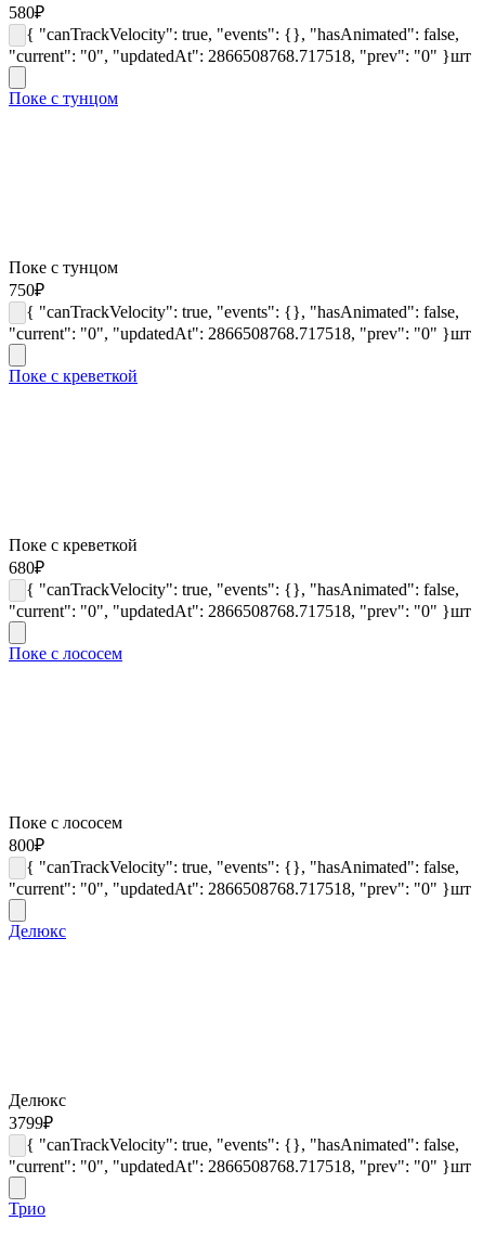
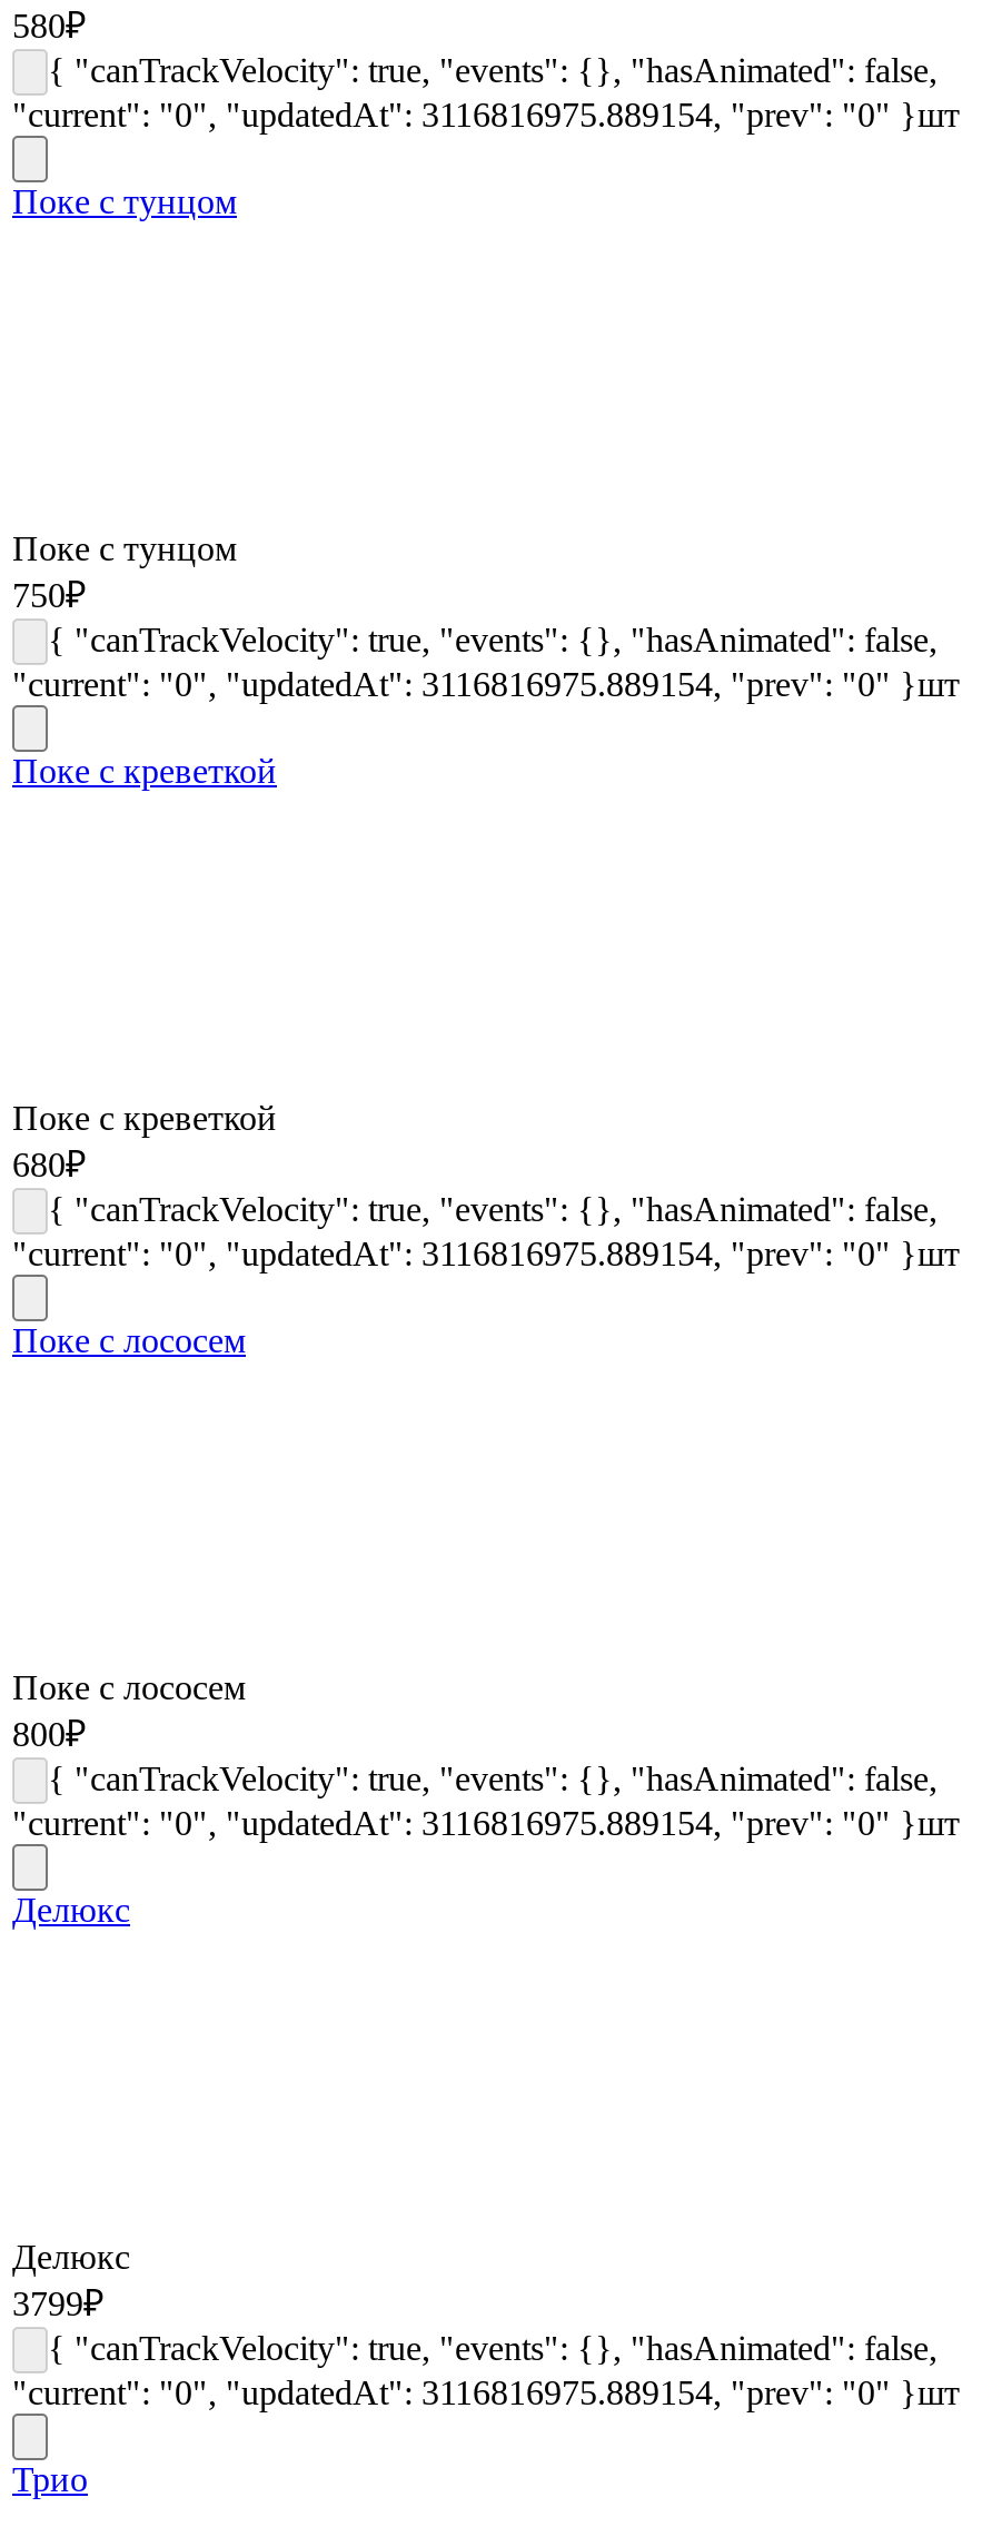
- "current": "0", "updatedAt": 2866508768.717518, "prev": "0" }шт
+ "current": "0", "updatedAt": 3116816975.889154, "prev": "0" }шт

- "current": "0", "updatedAt": 2866508768.717518, "prev": "0" }шт
+ "current": "0", "updatedAt": 3116816975.889154, "prev": "0" }шт

- "current": "0", "updatedAt": 2866508768.717518, "prev": "0" }шт
+ "current": "0", "updatedAt": 3116816975.889154, "prev": "0" }шт

- "current": "0", "updatedAt": 2866508768.717518, "prev": "0" }шт
+ "current": "0", "updatedAt": 3116816975.889154, "prev": "0" }шт

- "current": "0", "updatedAt": 2866508768.717518, "prev": "0" }шт
+ "current": "0", "updatedAt": 3116816975.889154, "prev": "0" }шт
